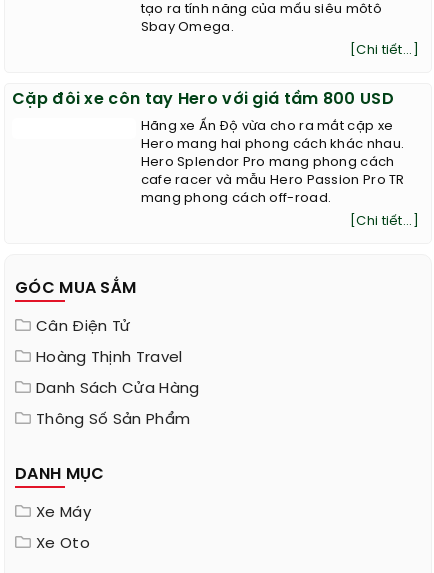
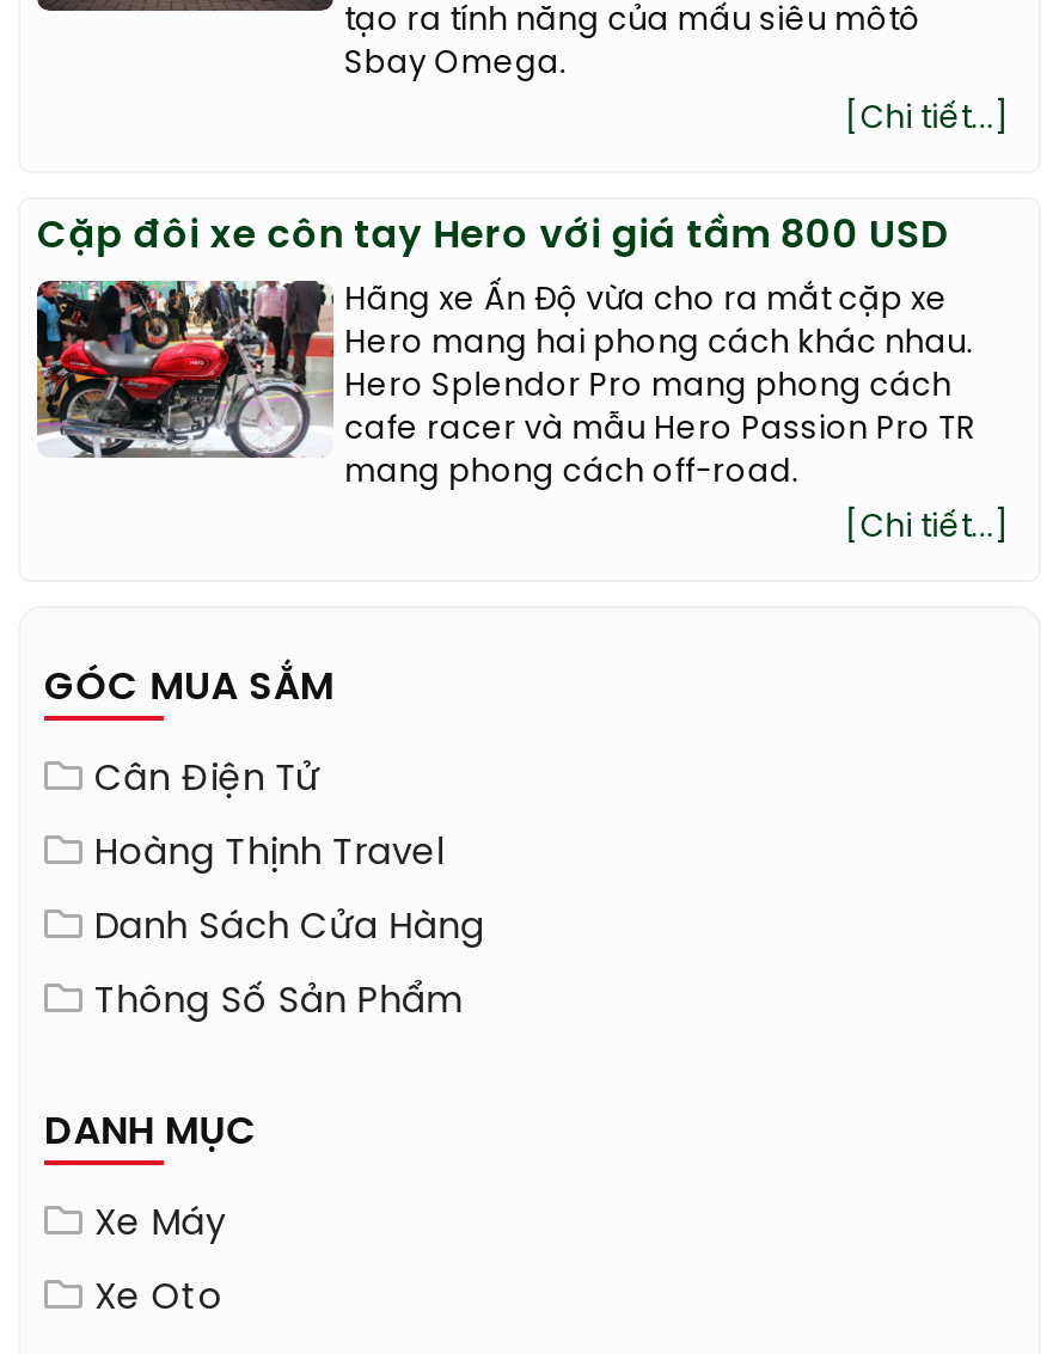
+ [image]
